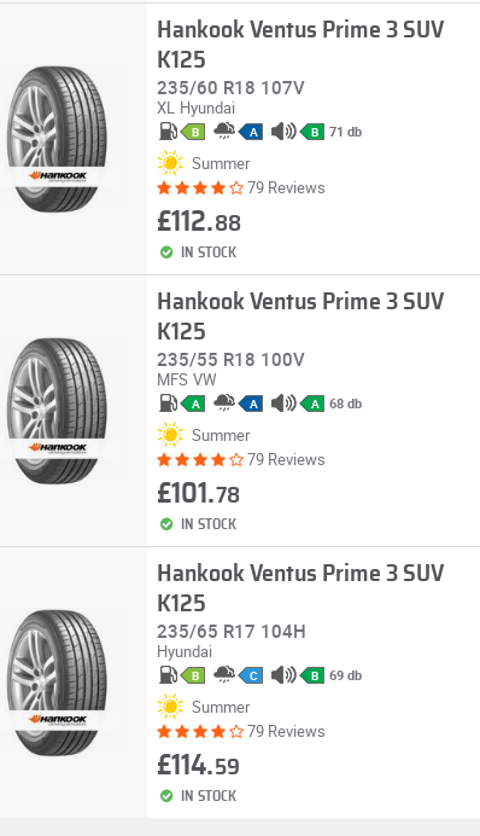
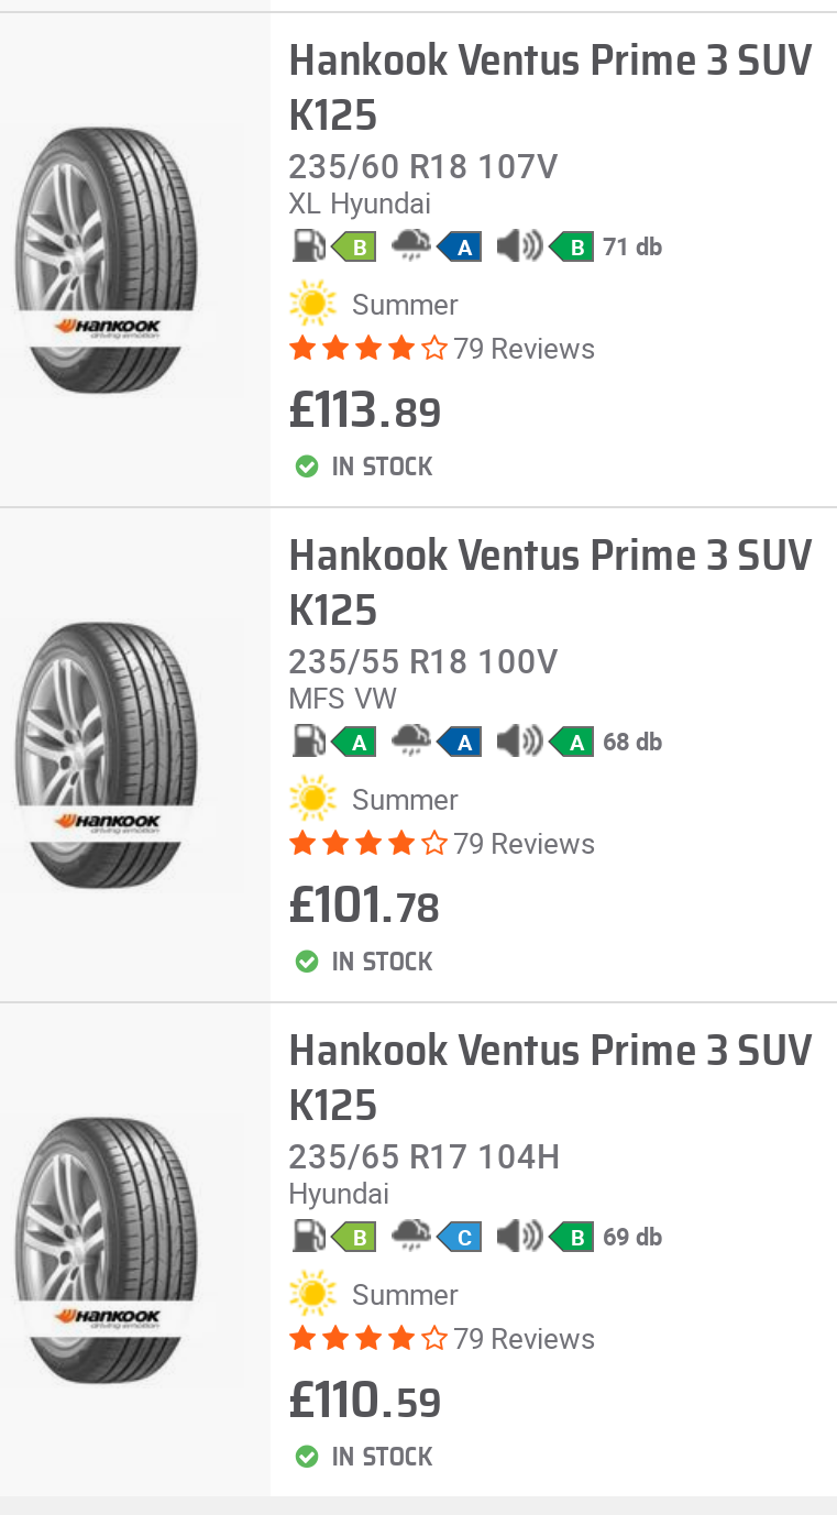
- £112.88
+ £113.89

- £114.59
+ £110.59
